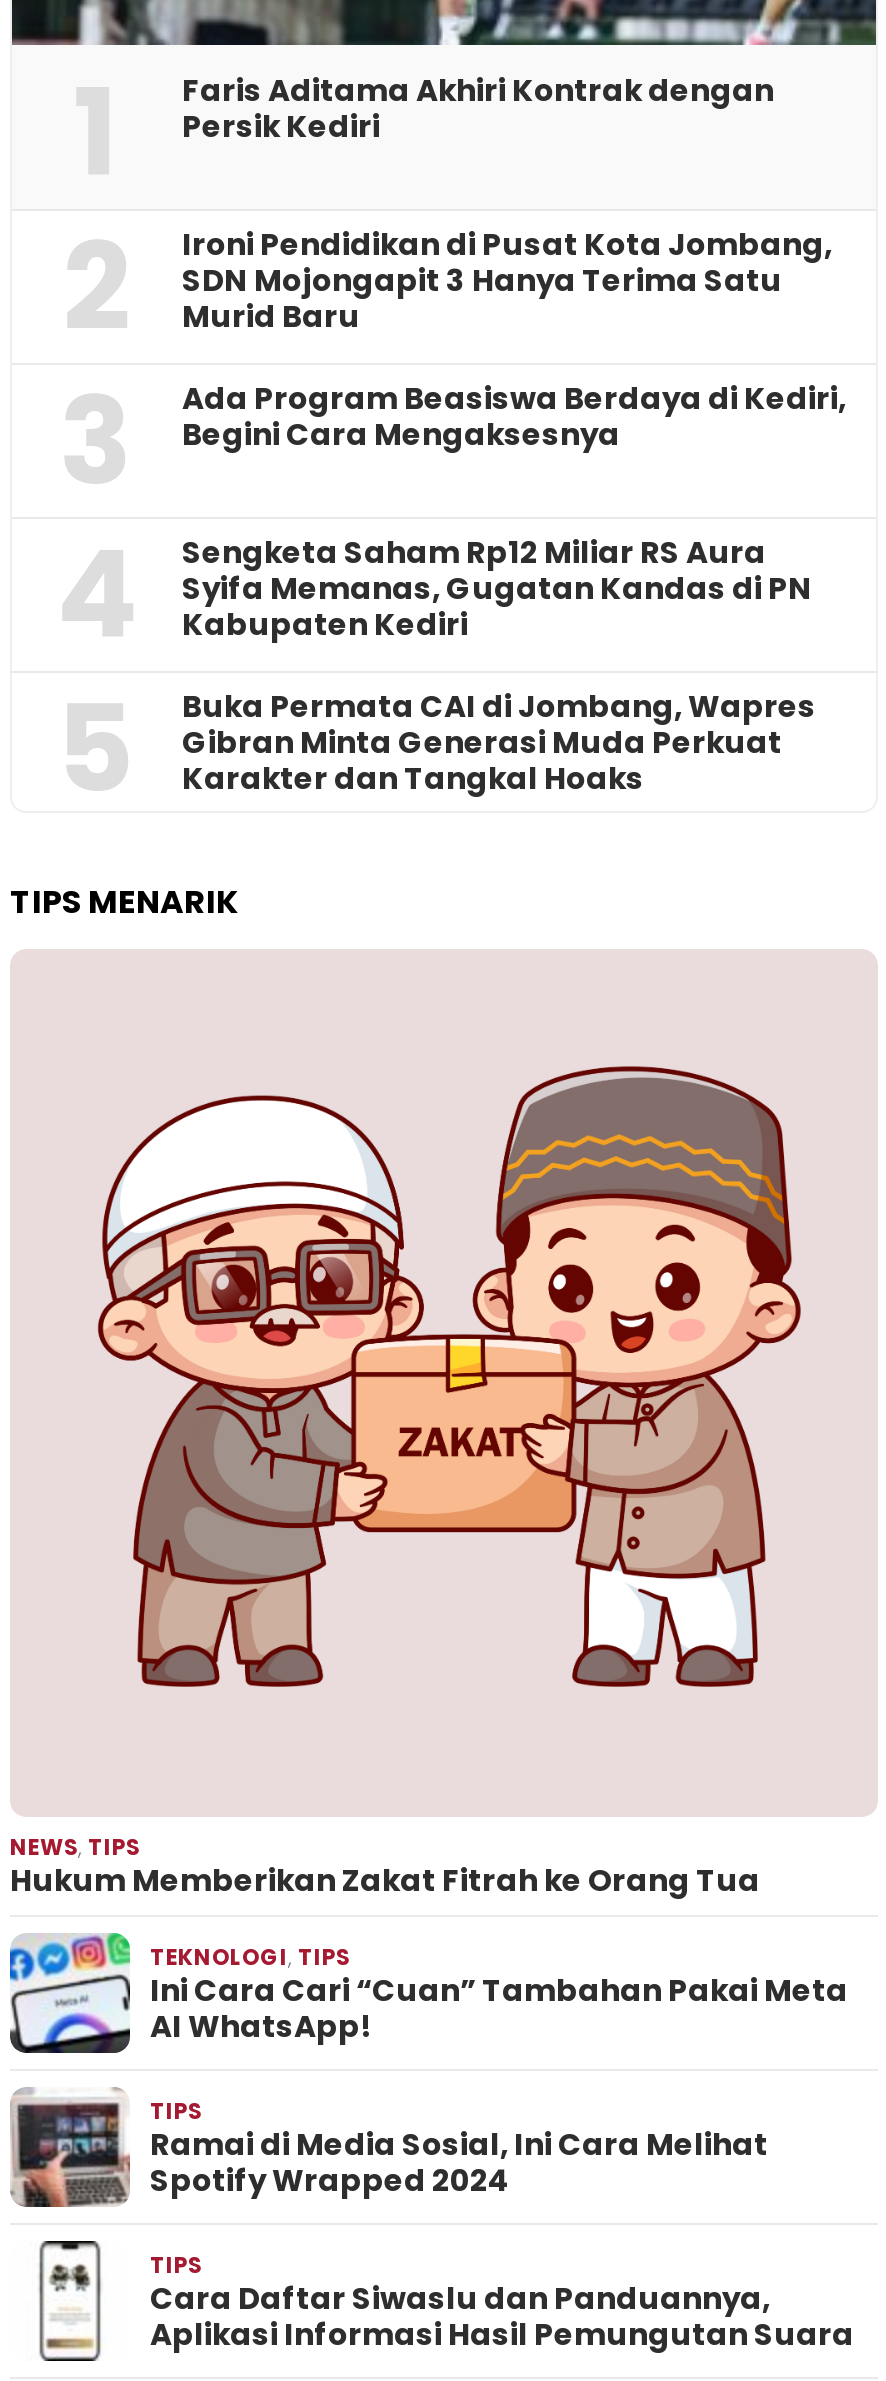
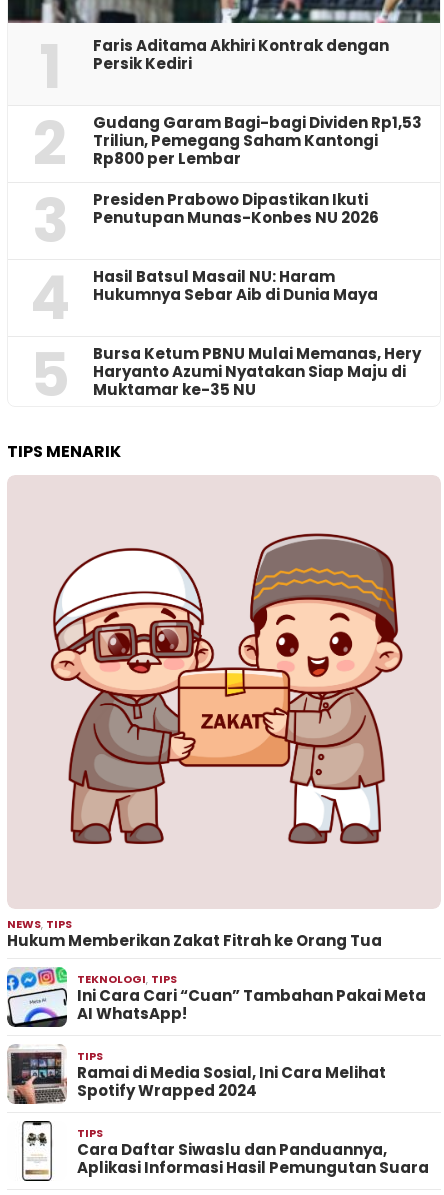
- Ironi Pendidikan di Pusat Kota Jombang,
- SDN Mojongapit 3 Hanya Terima Satu
- Murid Baru
+ Gudang Garam Bagi-bagi Dividen Rp1,53
+ Triliun, Pemegang Saham Kantongi
+ Rp800 per Lembar

- Ada Program Beasiswa Berdaya di Kediri,
- Begini Cara Mengaksesnya
+ Presiden Prabowo Dipastikan Ikuti
+ Penutupan Munas-Konbes NU 2026

- Sengketa Saham Rp12 Miliar RS Aura
- Syifa Memanas, Gugatan Kandas di PN
- Kabupaten Kediri
+ Hasil Batsul Masail NU: Haram
+ Hukumnya Sebar Aib di Dunia Maya

- Buka Permata CAI di Jombang, Wapres
- Gibran Minta Generasi Muda Perkuat
- Karakter dan Tangkal Hoaks
+ Bursa Ketum PBNU Mulai Memanas, Hery
+ Haryanto Azumi Nyatakan Siap Maju di
+ Muktamar ke-35 NU
